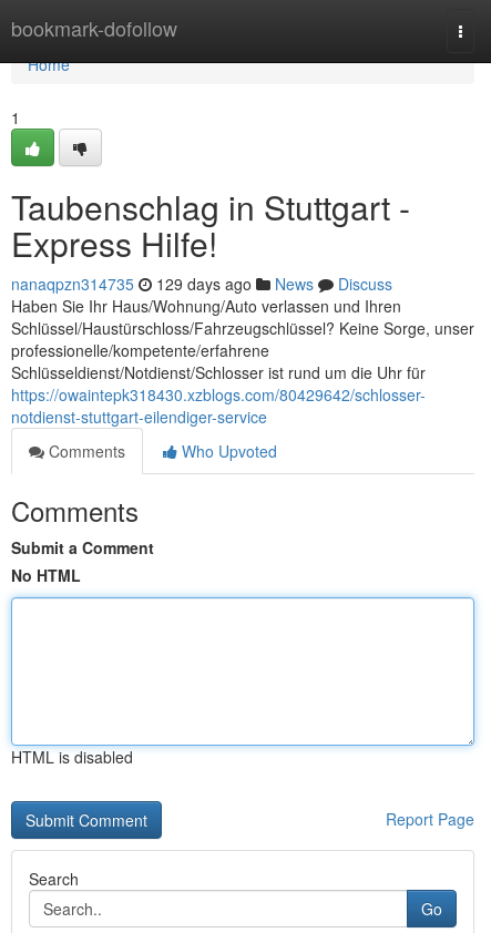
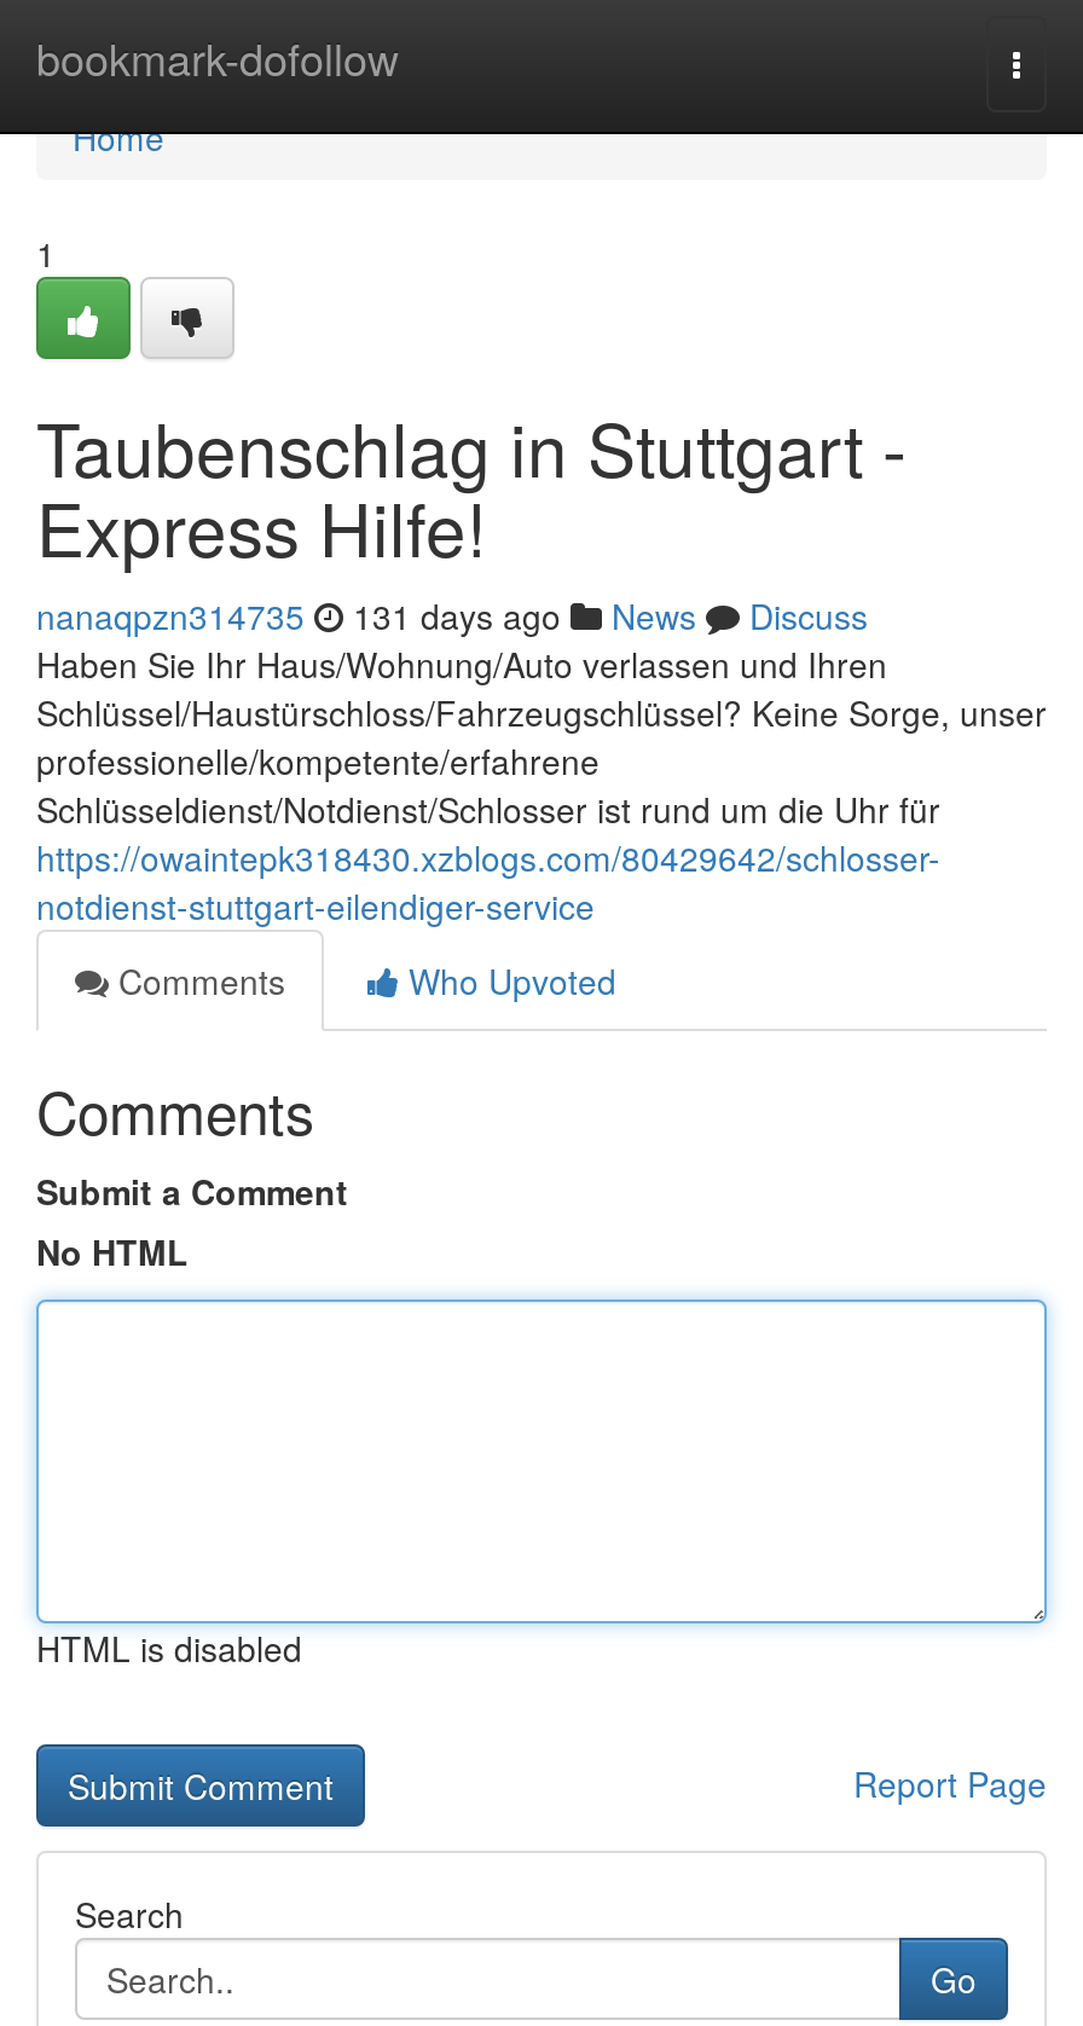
- nanaqpzn314735 129 days ago News Discuss
+ nanaqpzn314735 131 days ago News Discuss
